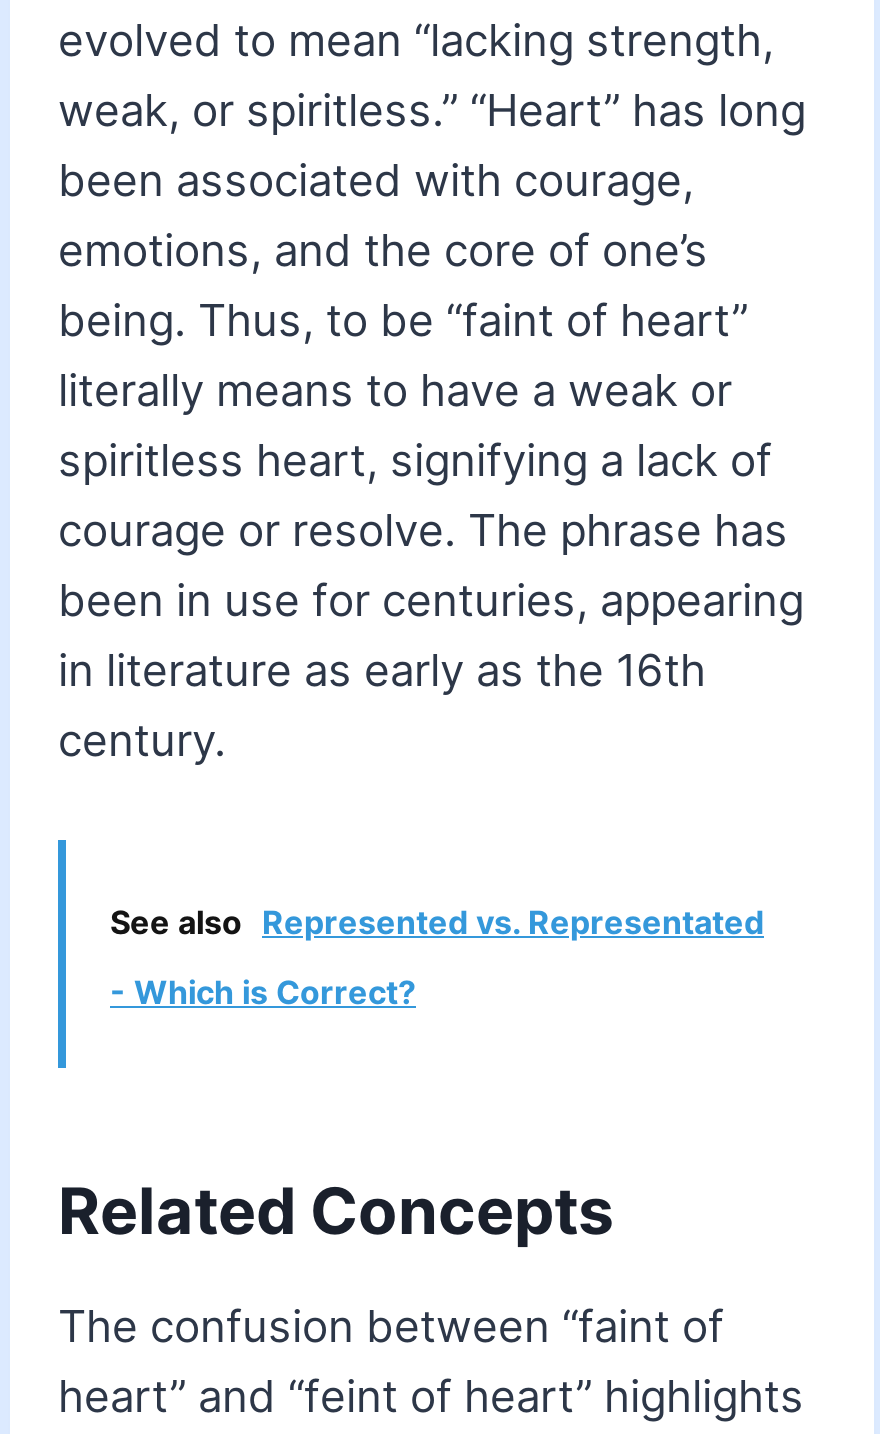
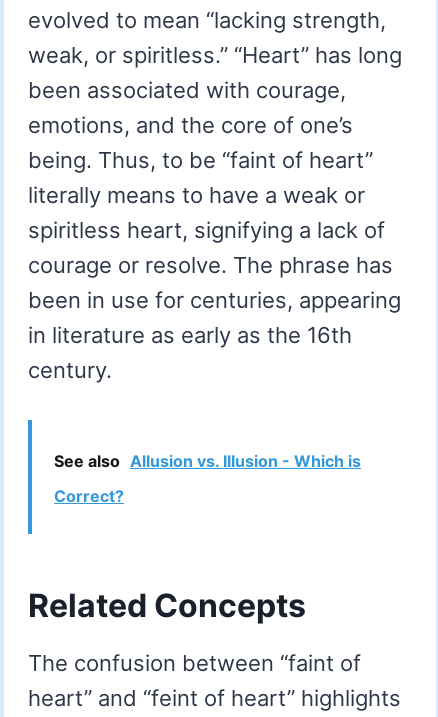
- See also Represented vs. Representated
+ See also Allusion vs. Illusion - Which is

- - Which is Correct?
+ Correct?
